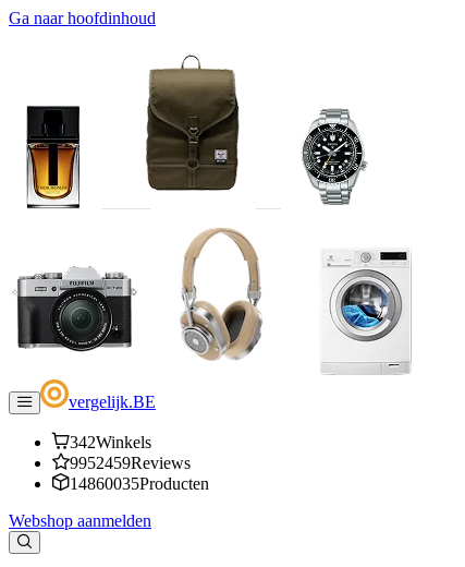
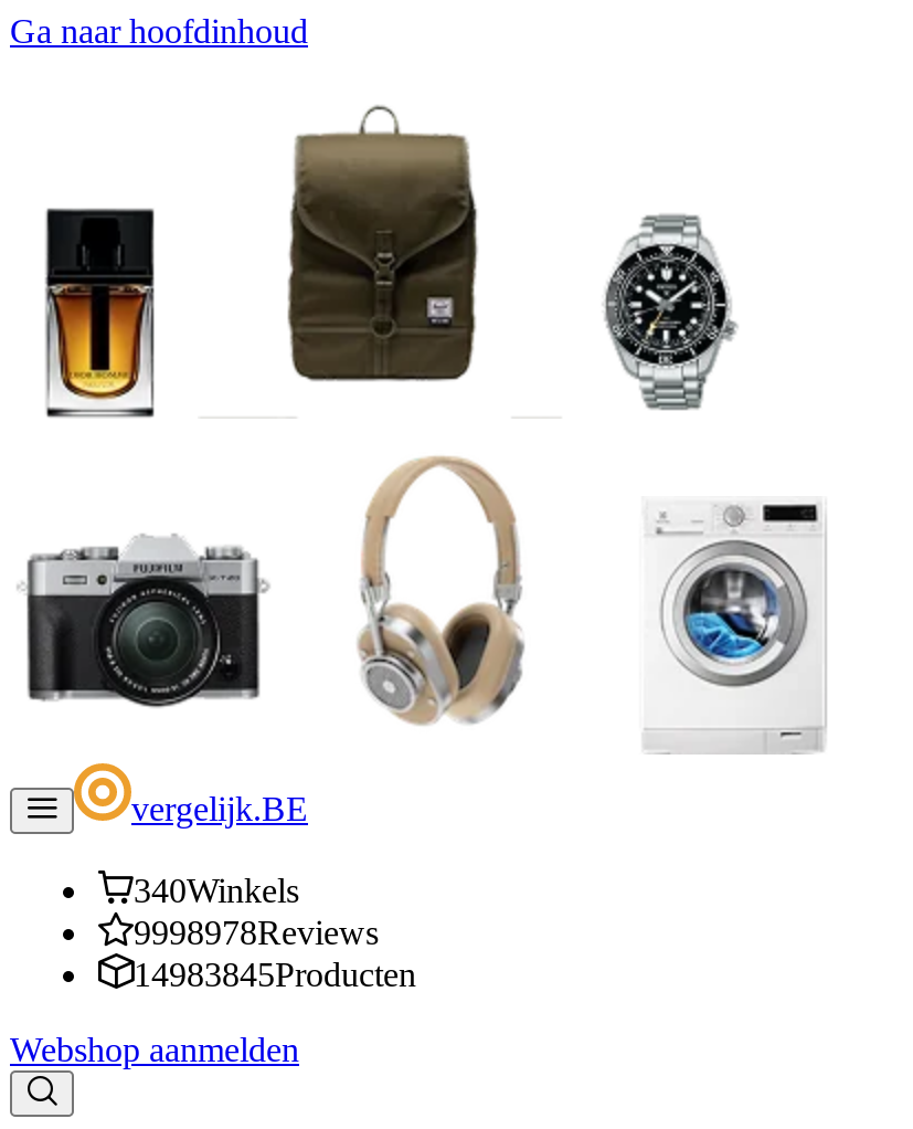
- 342Winkels
+ 340Winkels

- 9952459Reviews
+ 9998978Reviews

- 14860035Producten
+ 14983845Producten
